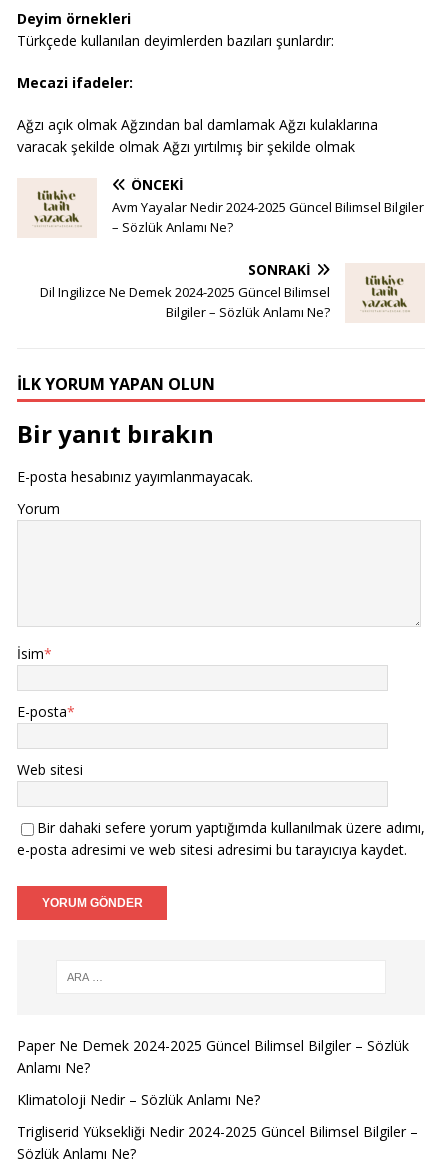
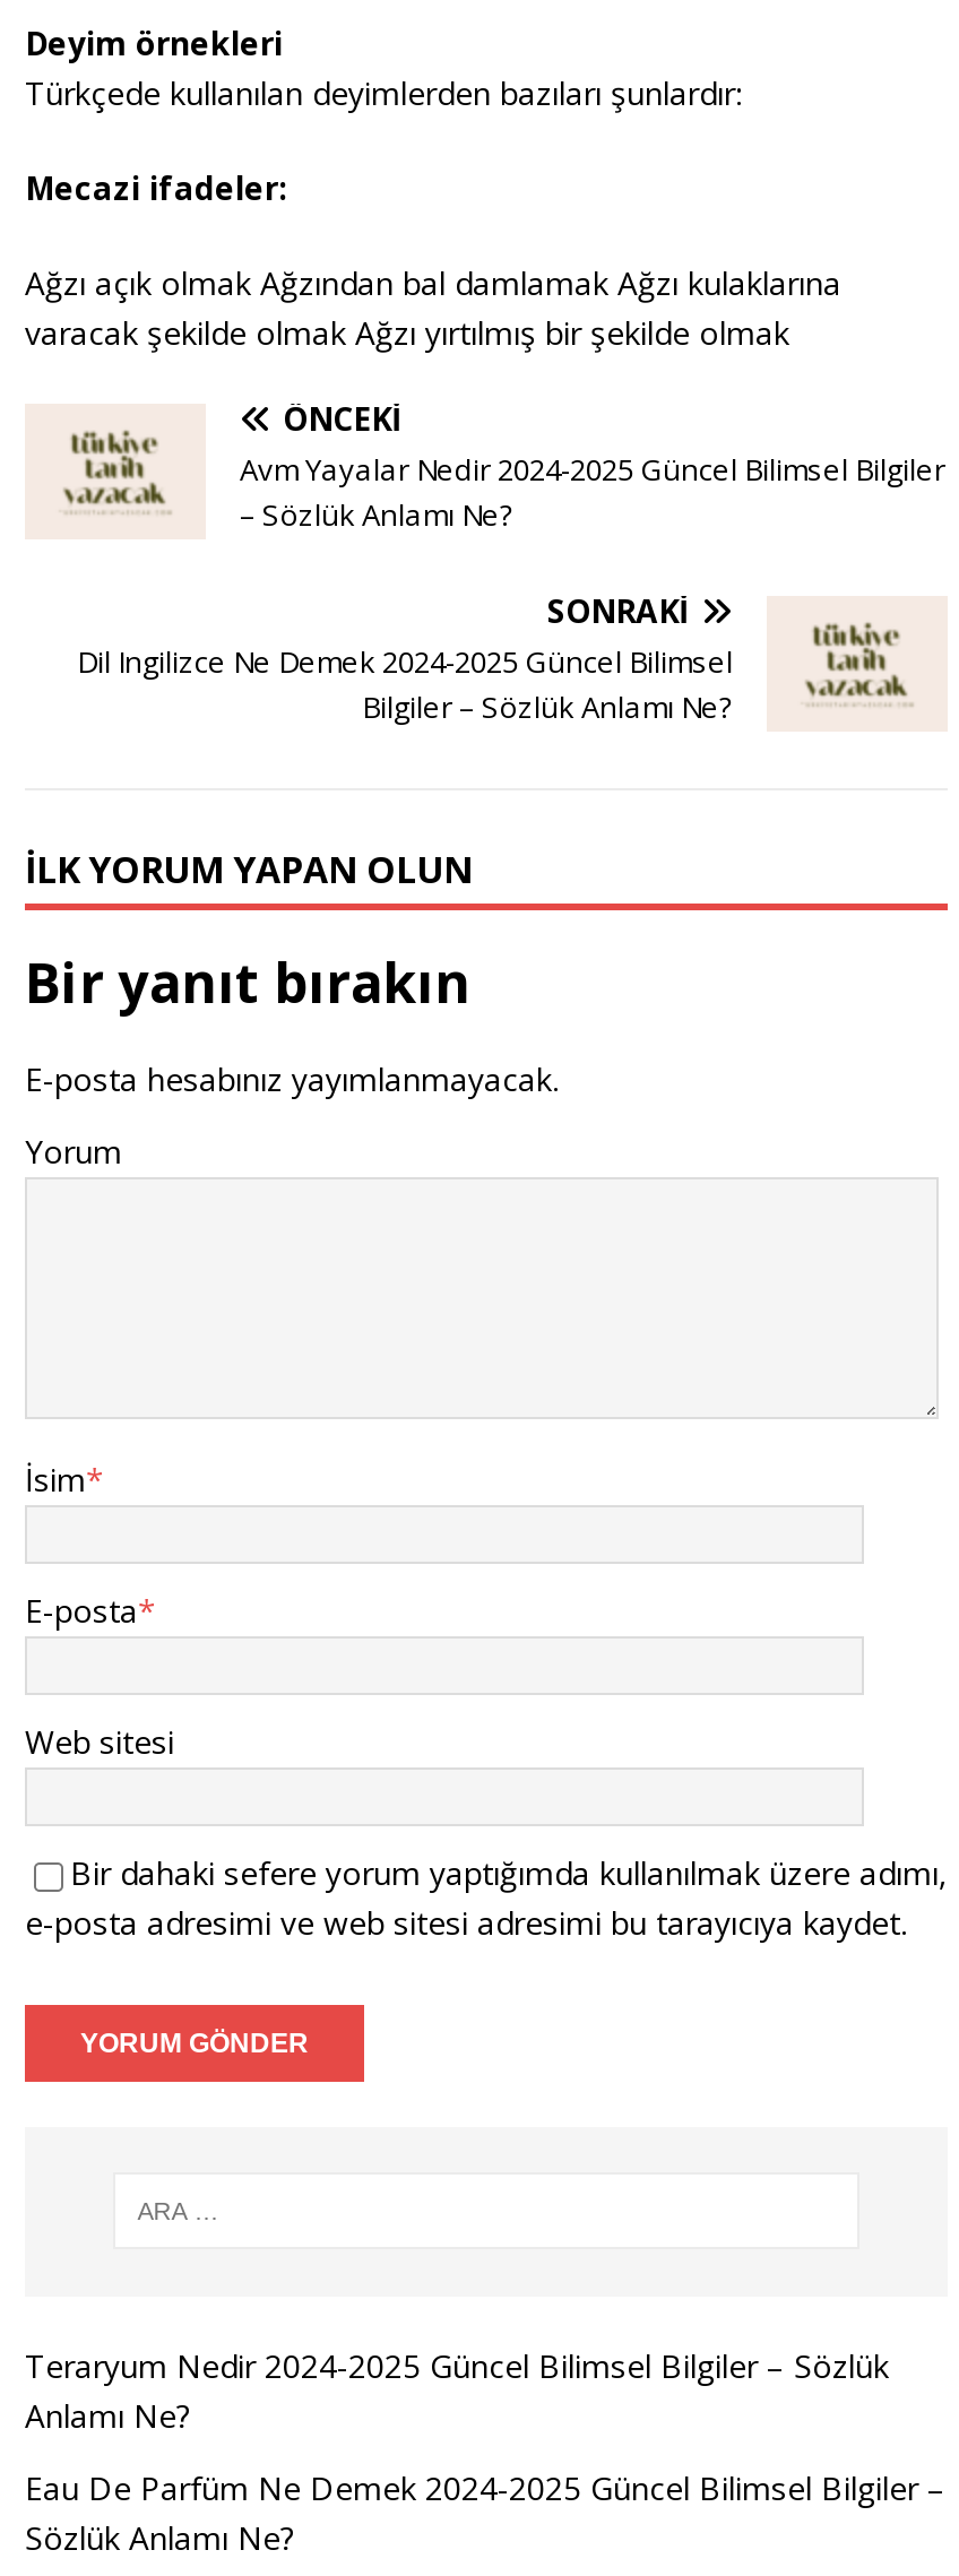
- Paper Ne Demek 2024-2025 Güncel Bilimsel Bilgiler – Sözlük
+ Teraryum Nedir 2024-2025 Güncel Bilimsel Bilgiler – Sözlük

- Klimatoloji Nedir – Sözlük Anlamı Ne?
- Trigliserid Yüksekliği Nedir 2024-2025 Güncel Bilimsel Bilgiler –
+ Eau De Parfüm Ne Demek 2024-2025 Güncel Bilimsel Bilgiler –
